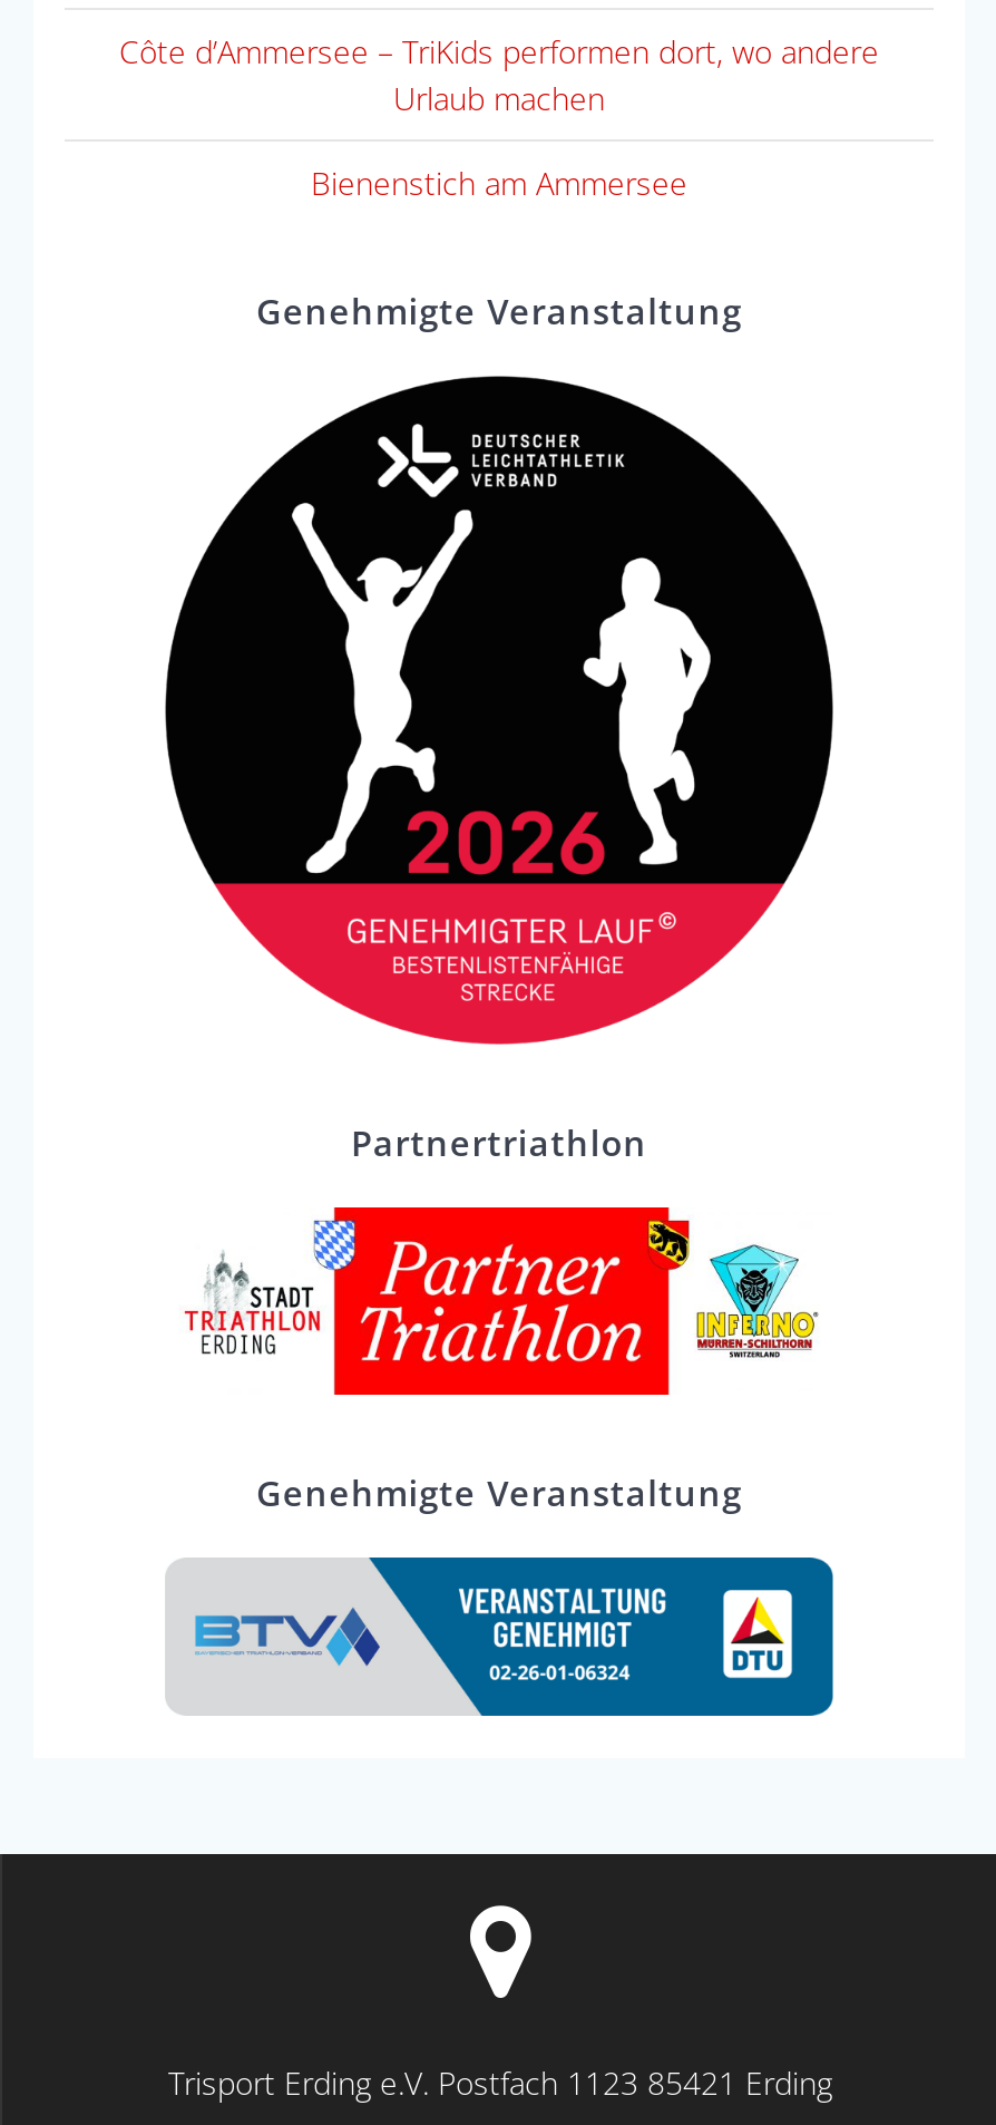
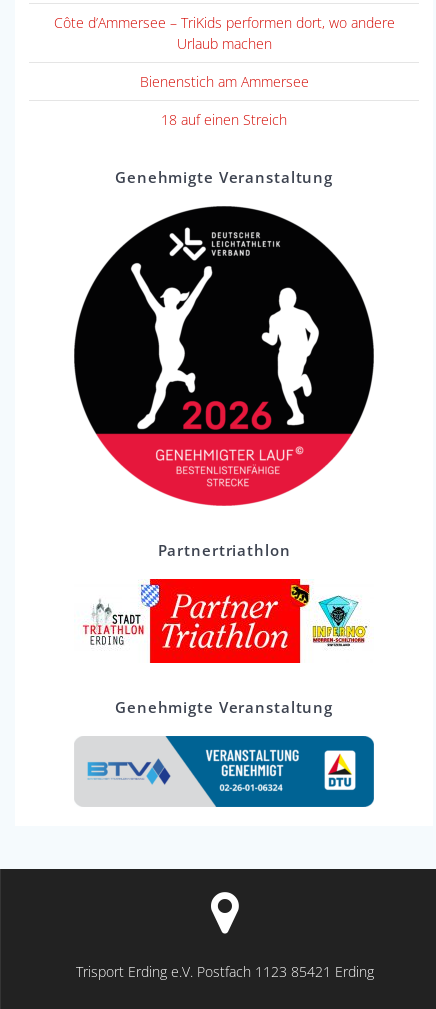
+ 18 auf einen Streich
